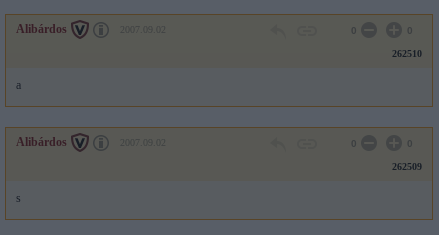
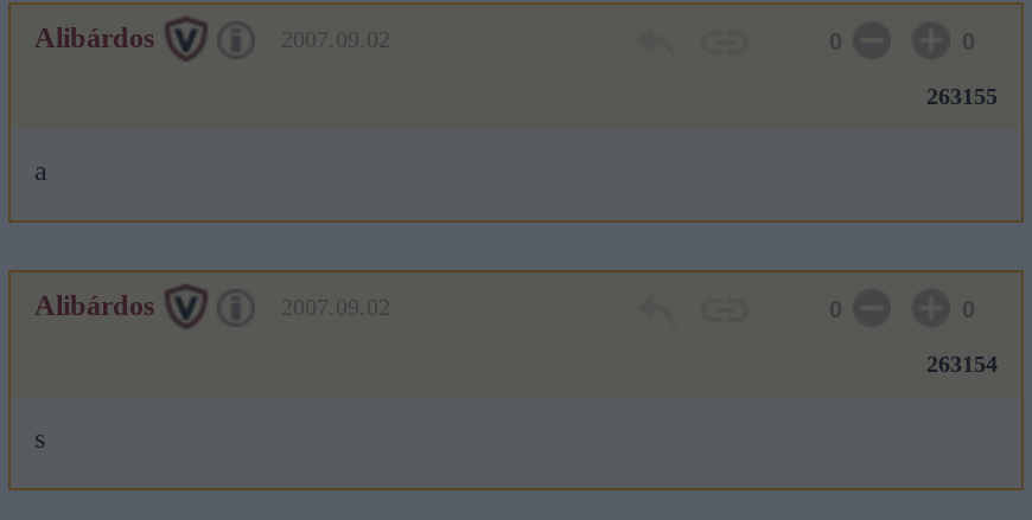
- 262510
+ 263155

- 262509
+ 263154
